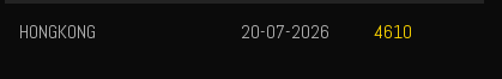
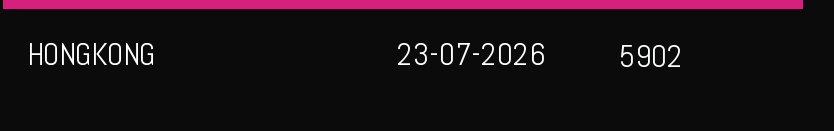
- 20-07-2026
+ 23-07-2026

- 4610
+ 5902
